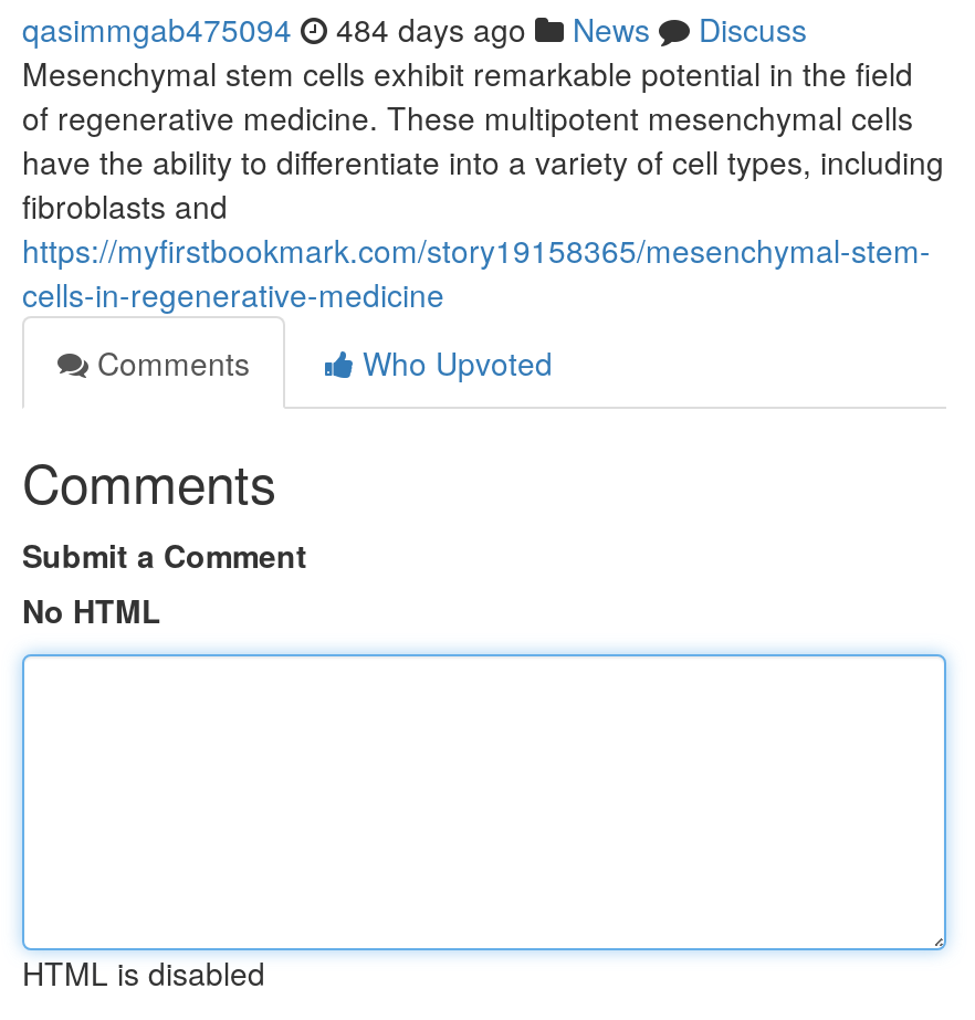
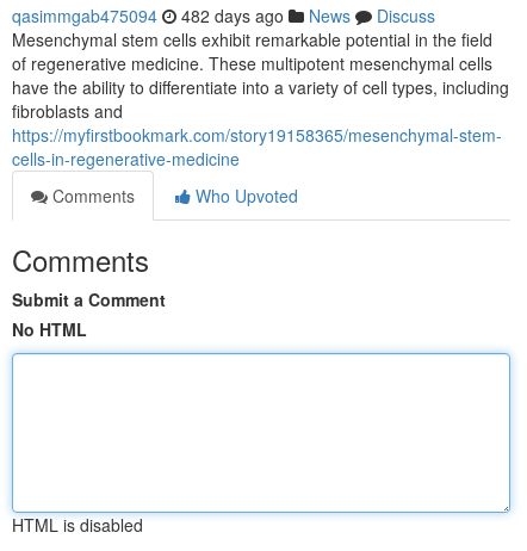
- qasimmgab475094 484 days ago News Discuss
+ qasimmgab475094 482 days ago News Discuss
